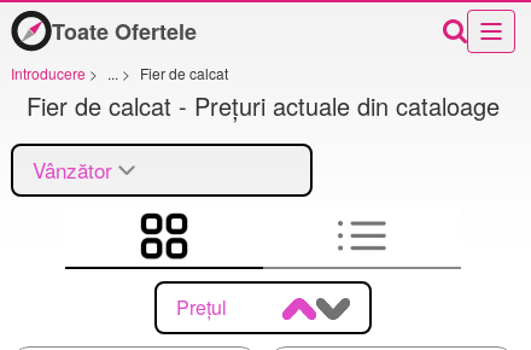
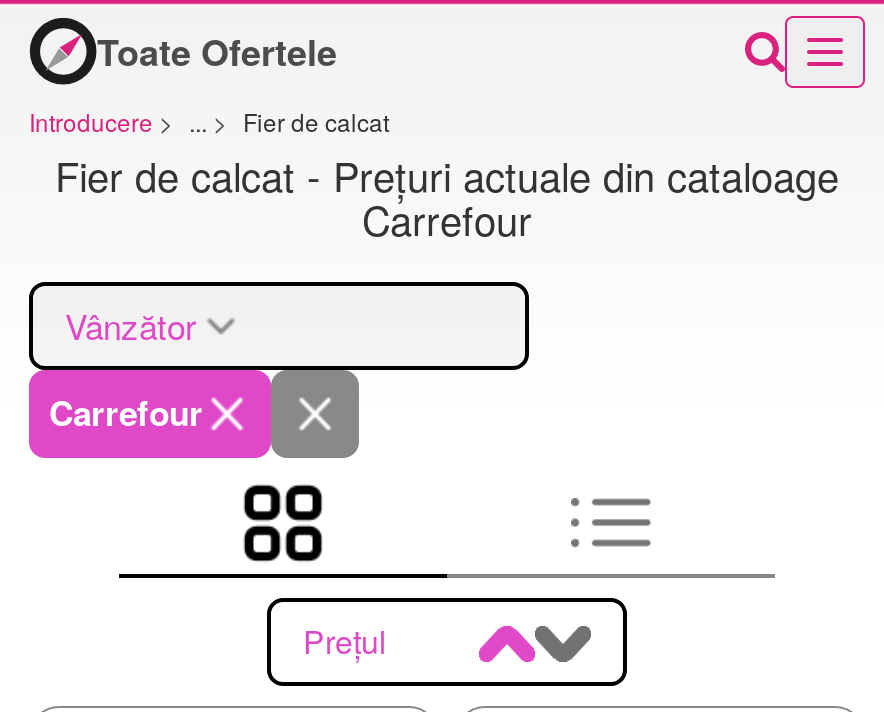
+ Carrefour

+ Carrefour
